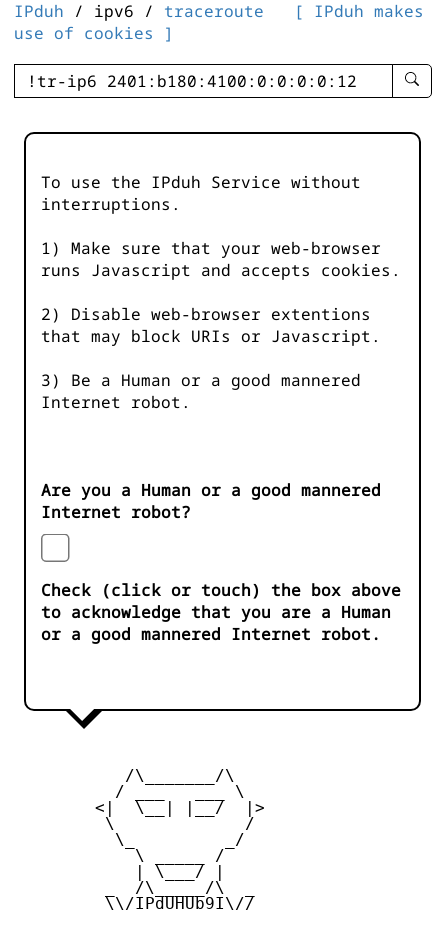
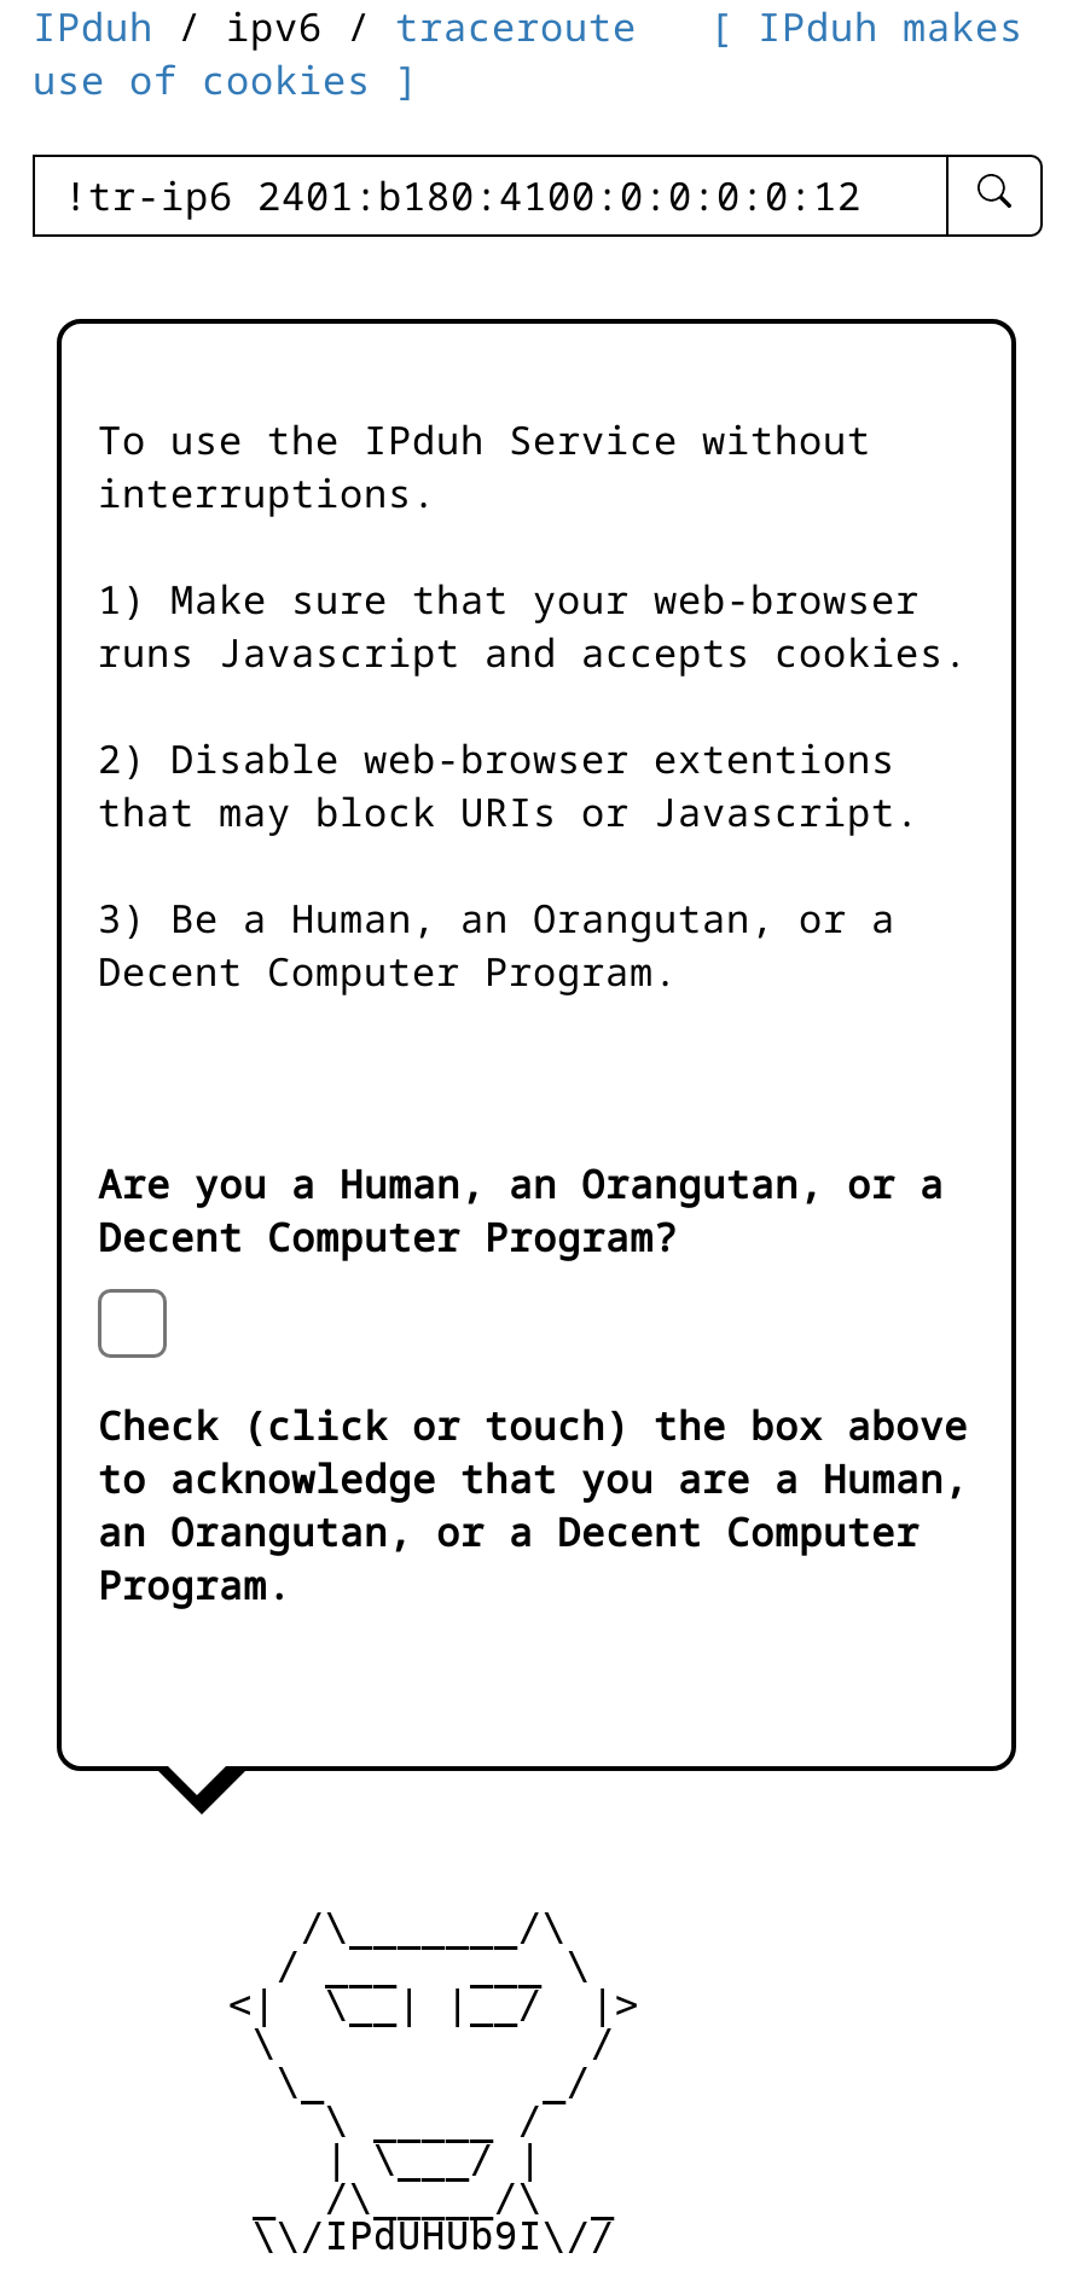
- 3) Be a Human or a good mannered
- Internet robot.
+ 3) Be a Human, an Orangutan, or a
+ Decent Computer Program.

- Are you a Human or a good mannered
- Internet robot?
+ Are you a Human, an Orangutan, or a
+ Decent Computer Program?

- to acknowledge that you are a Human
- or a good mannered Internet robot.
+ to acknowledge that you are a Human,
+ an Orangutan, or a Decent Computer
+ Program.
